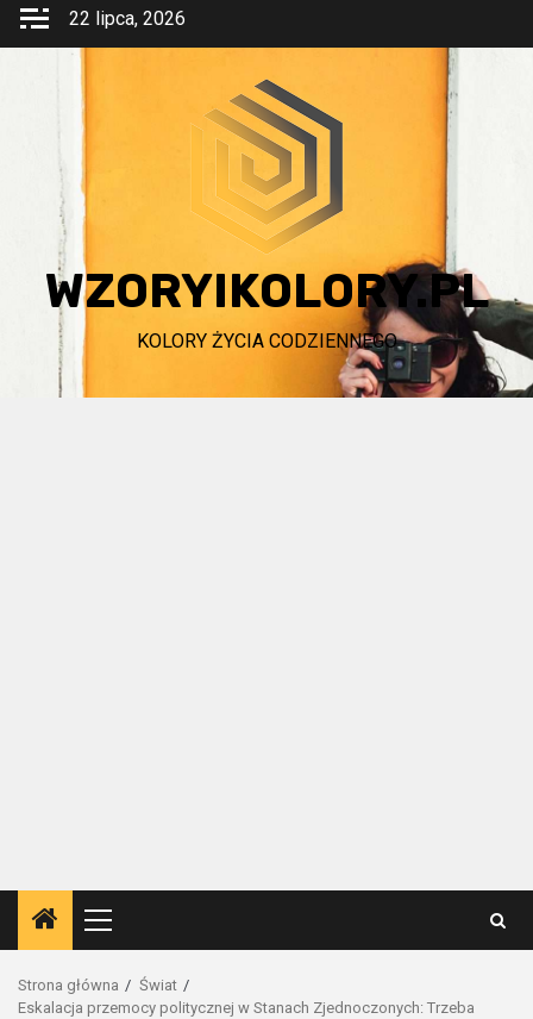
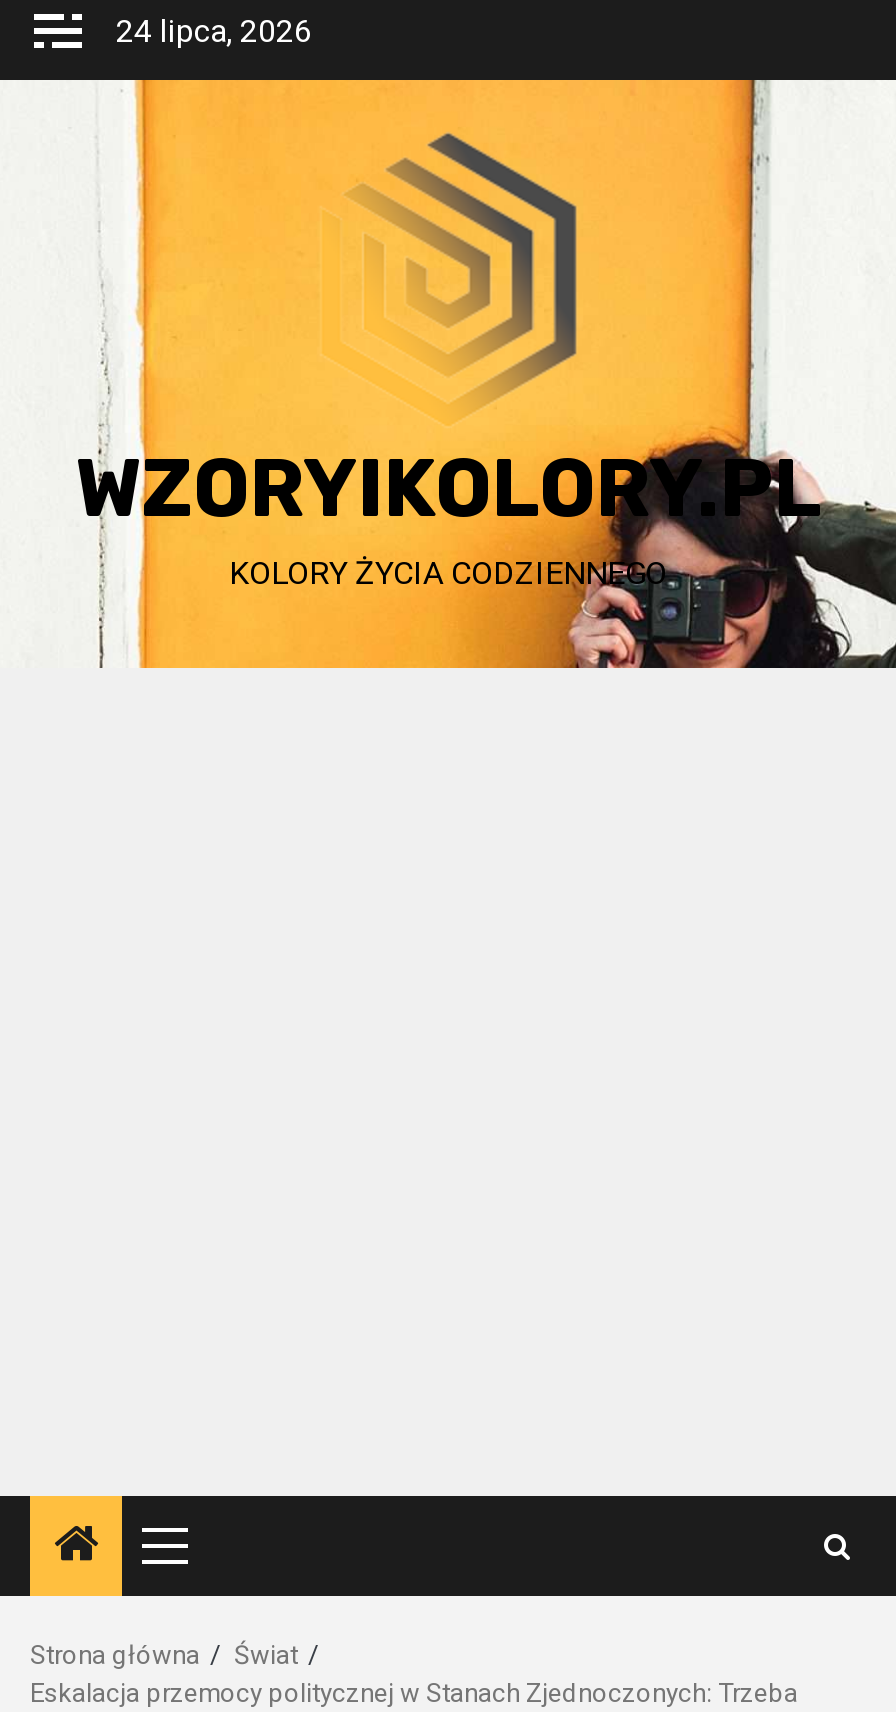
- 22 lipca, 2026
+ 24 lipca, 2026
